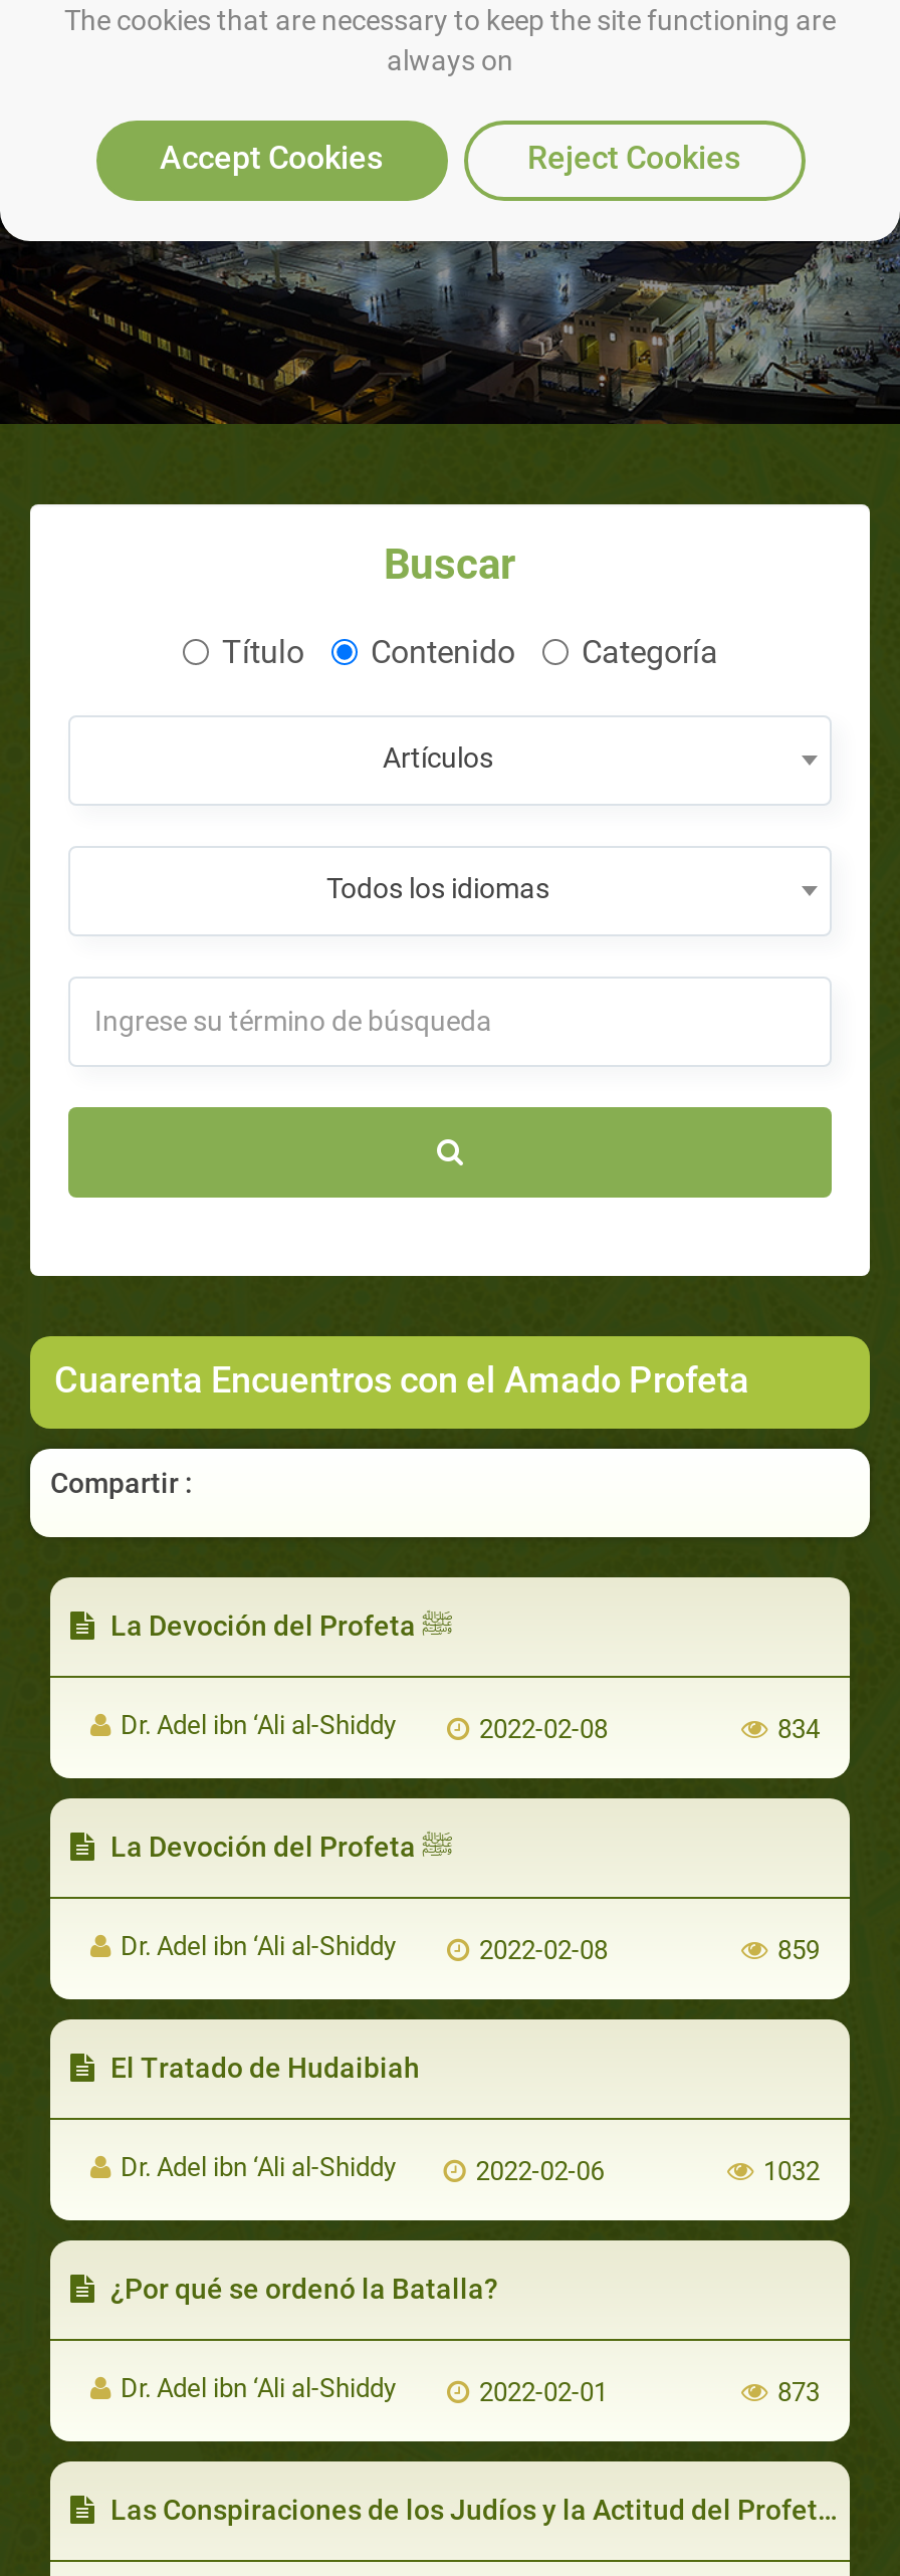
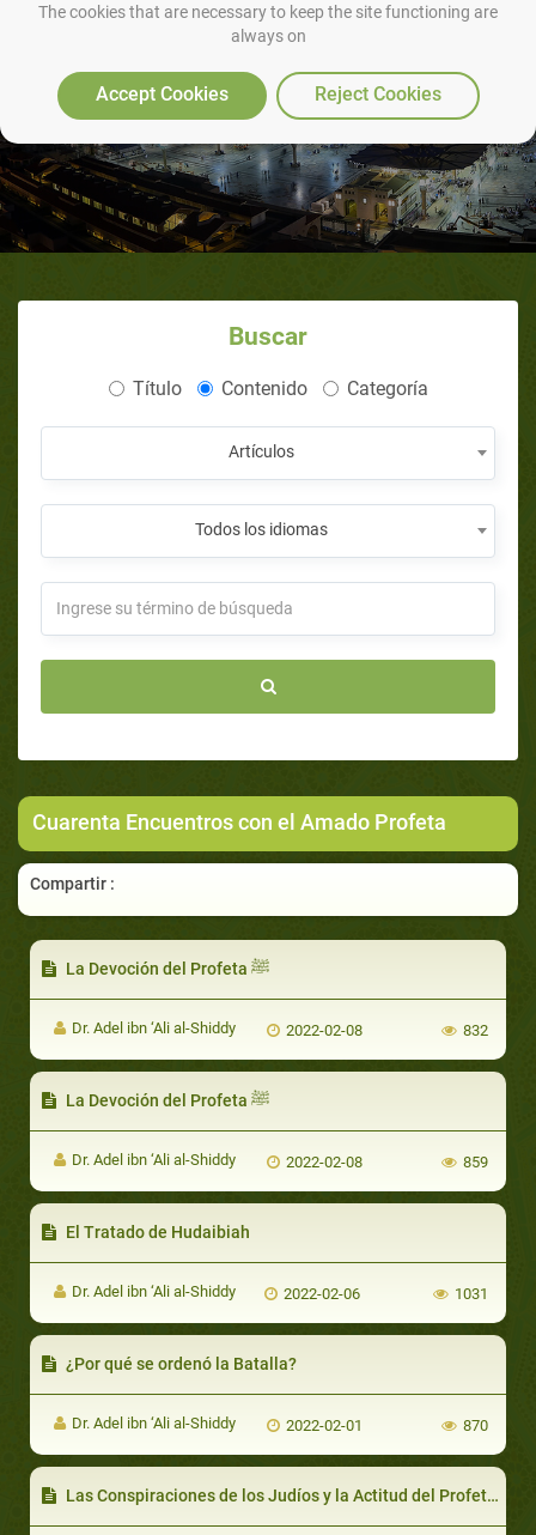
- 834
+ 832

- 1032
+ 1031

- 873
+ 870
